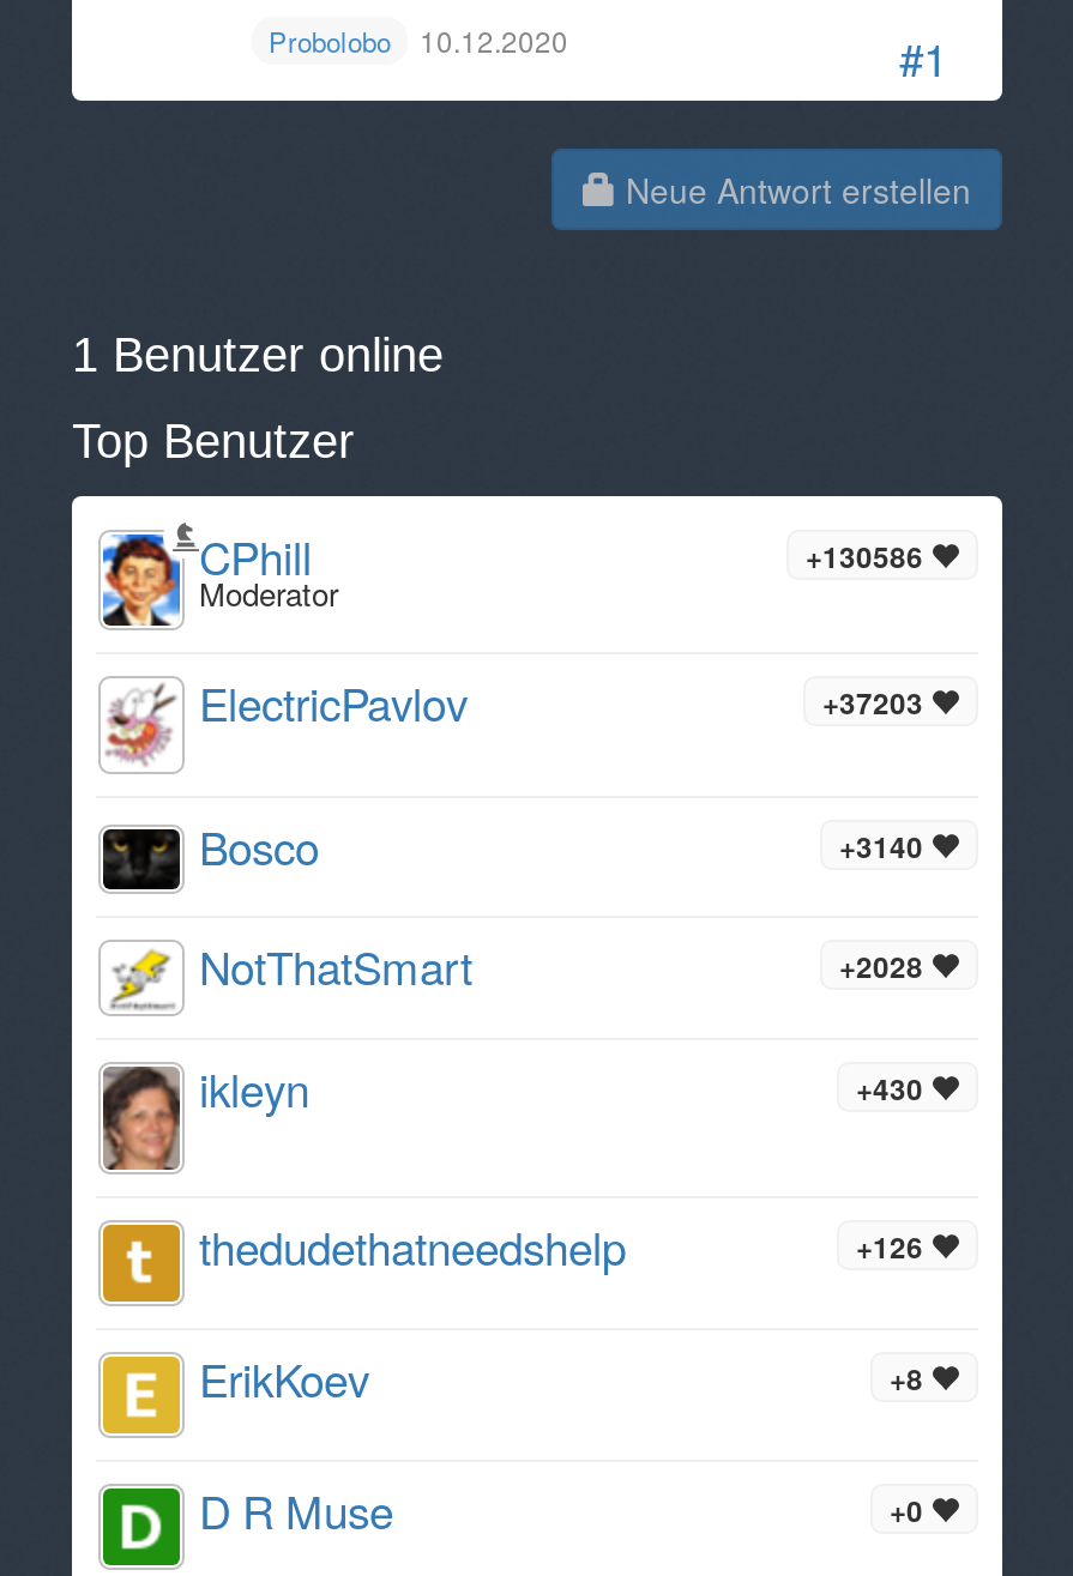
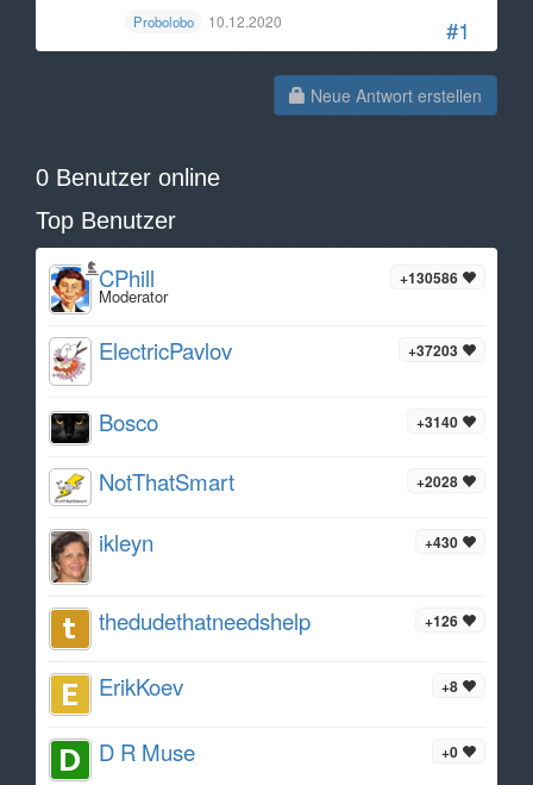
- 1 Benutzer online
+ 0 Benutzer online
